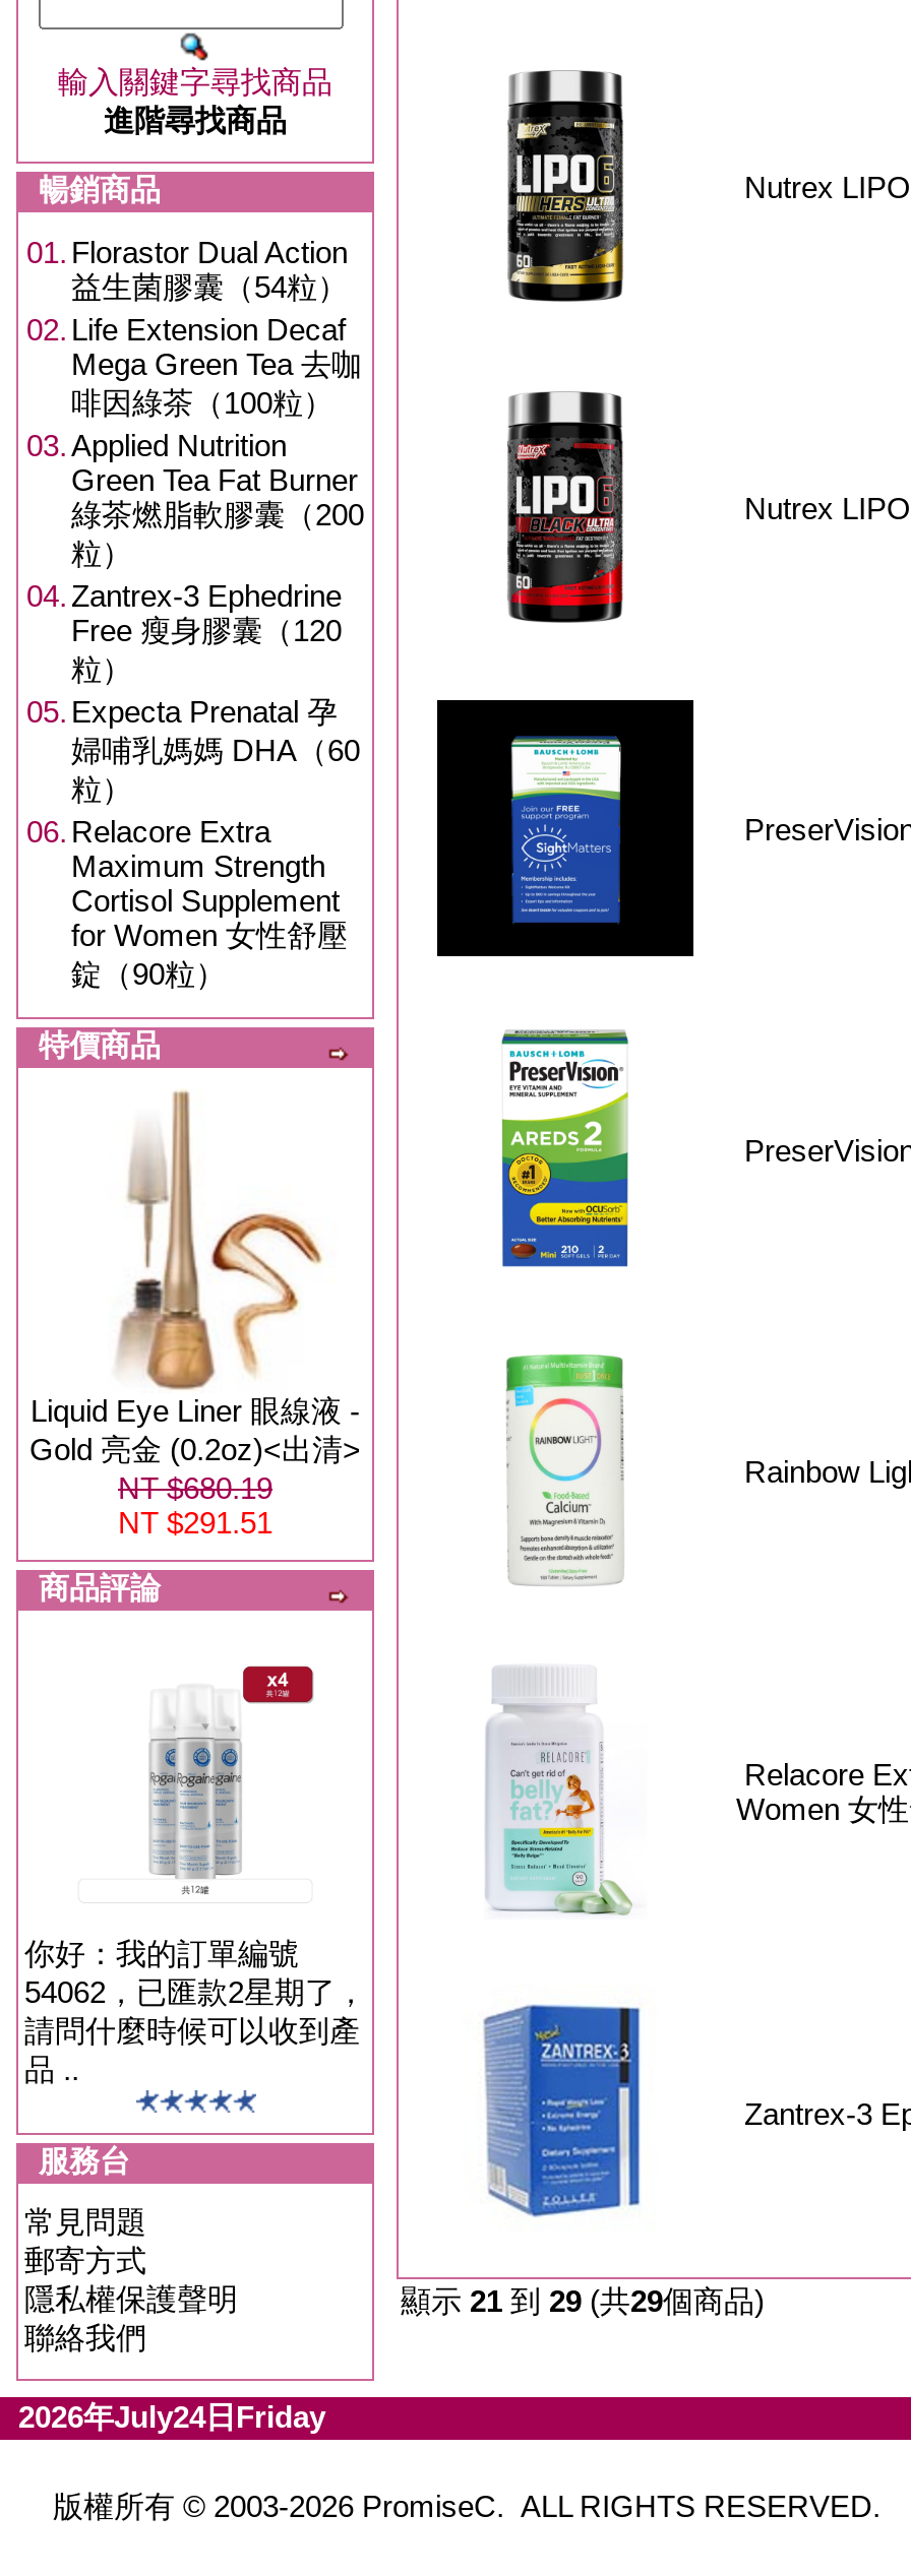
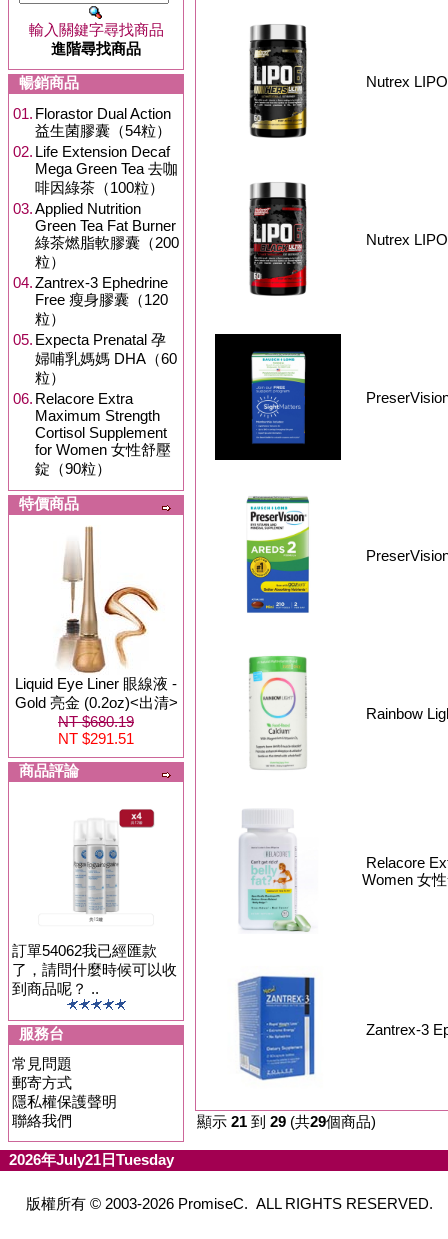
- 你好：我的訂單編號
- 54062，已匯款2星期了，
- 請問什麼時候可以收到產
- 品 ..
+ 訂單54062我已經匯款
+ 了，請問什麼時候可以收
+ 到商品呢？ ..

- 2026年July24日Friday
+ 2026年July21日Tuesday
